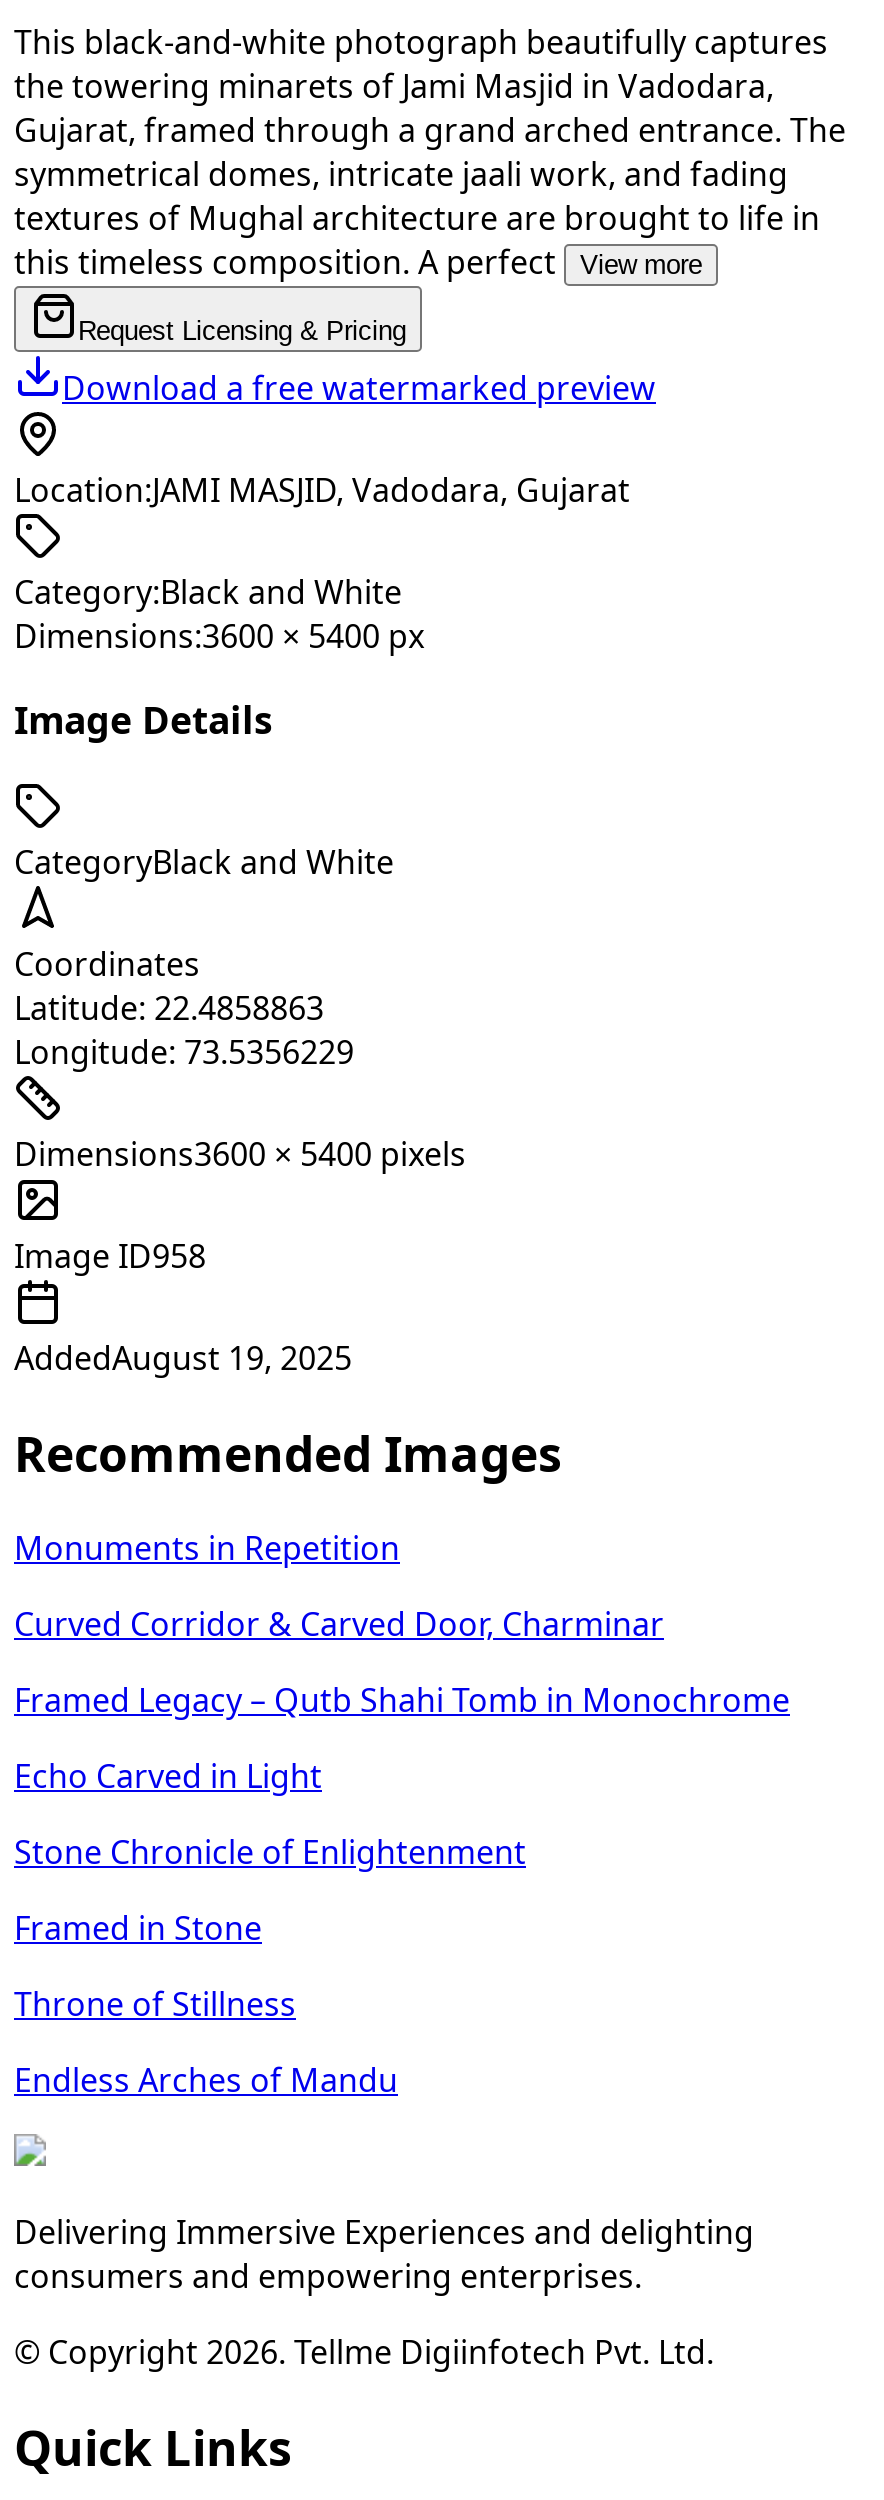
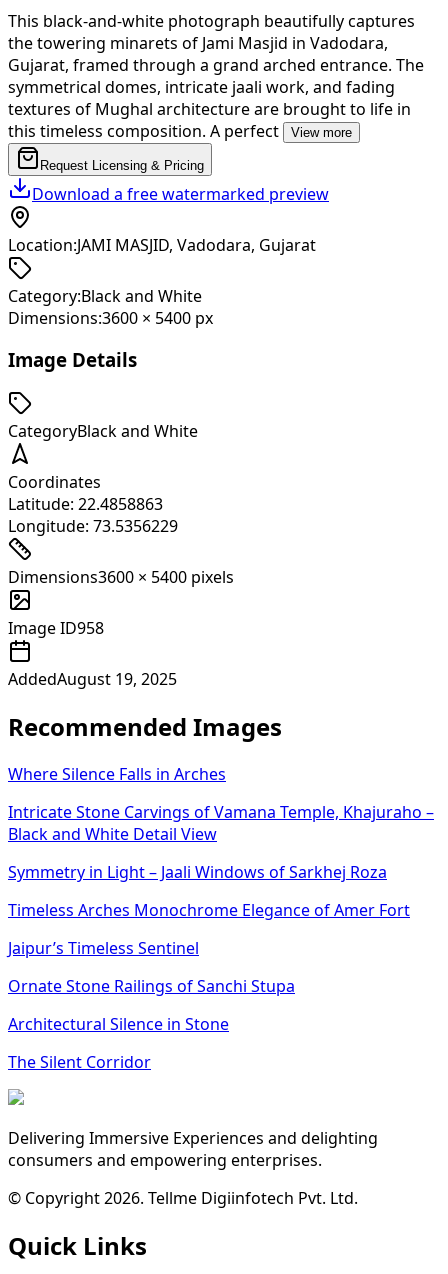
- Monuments in Repetition
+ Where Silence Falls in Arches

- Curved Corridor & Carved Door, Charminar
+ Intricate Stone Carvings of Vamana Temple, Khajuraho –
+ Black and White Detail View

- Framed Legacy – Qutb Shahi Tomb in Monochrome
+ Symmetry in Light – Jaali Windows of Sarkhej Roza

- Echo Carved in Light
+ Timeless Arches Monochrome Elegance of Amer Fort

- Stone Chronicle of Enlightenment
+ Jaipur’s Timeless Sentinel

- Framed in Stone
+ Ornate Stone Railings of Sanchi Stupa

- Throne of Stillness
+ Architectural Silence in Stone

- Endless Arches of Mandu
+ The Silent Corridor
